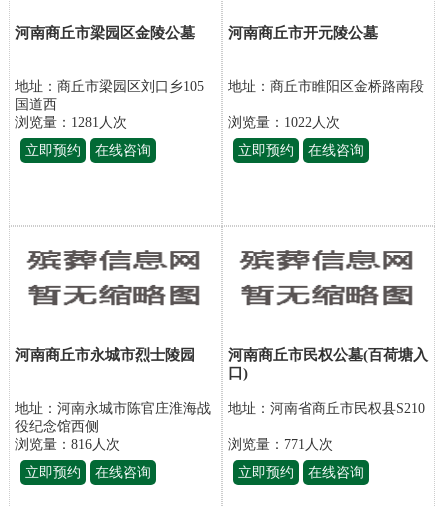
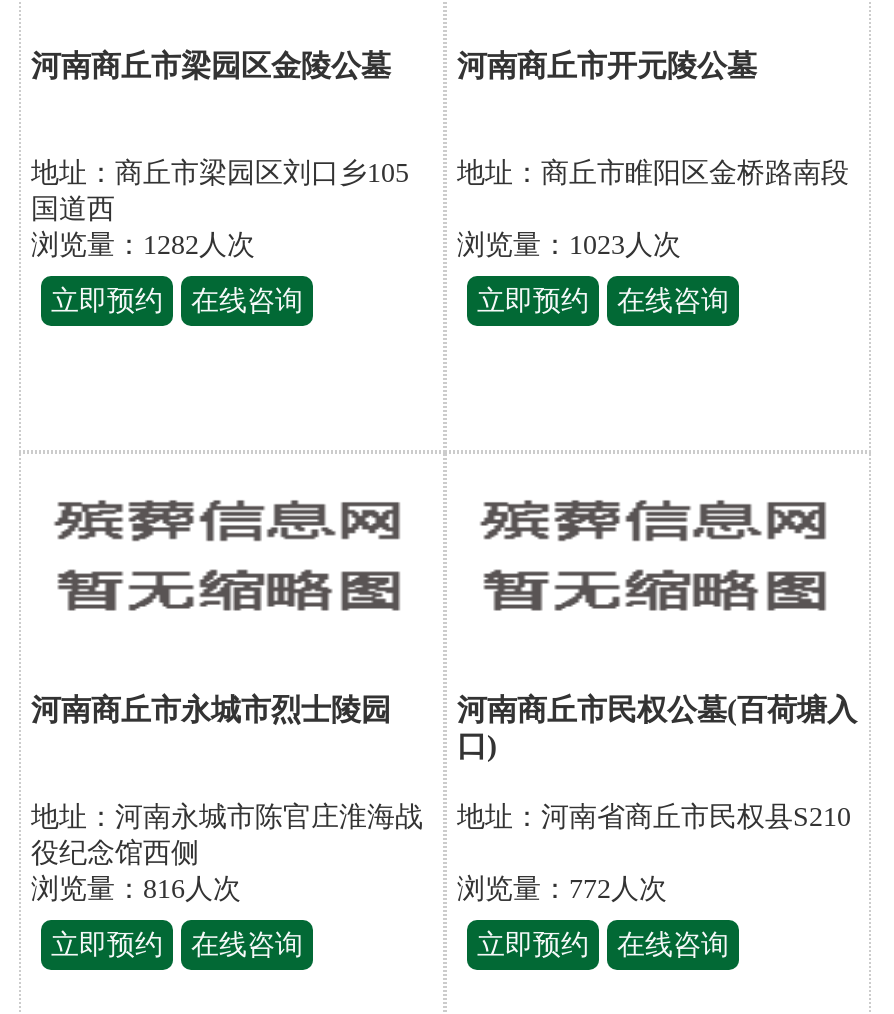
- 浏览量：1281人次
+ 浏览量：1282人次

- 浏览量：1022人次
+ 浏览量：1023人次

- 浏览量：771人次
+ 浏览量：772人次
